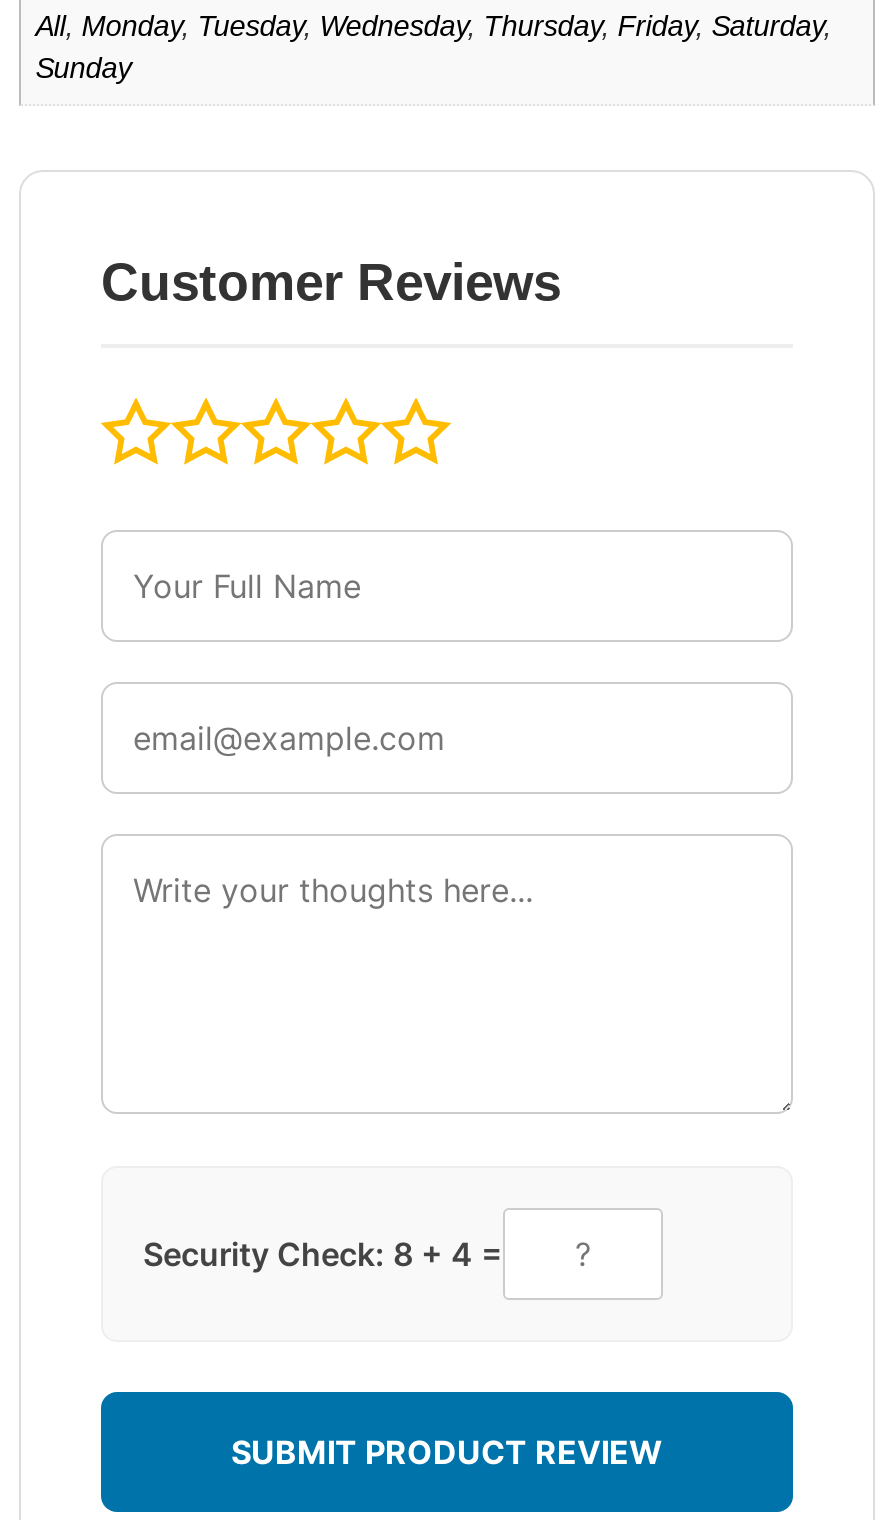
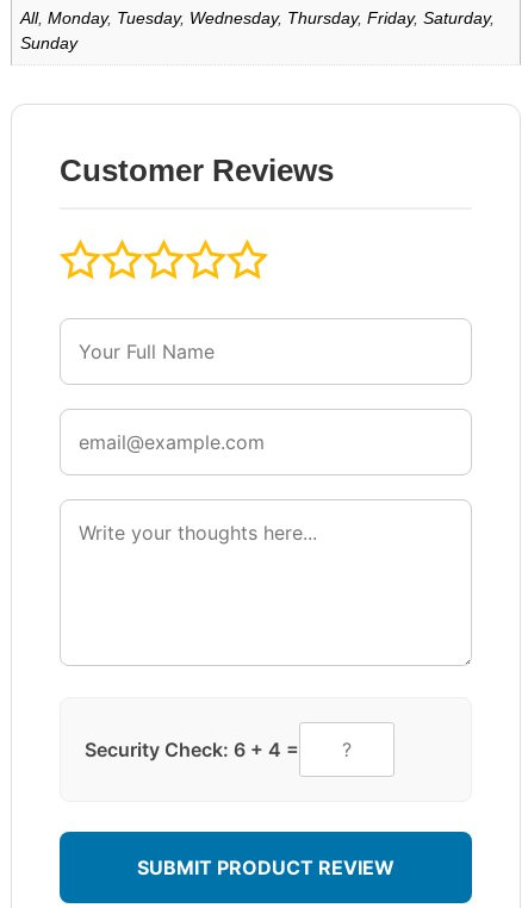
- Security Check: 8 + 4 =
+ Security Check: 6 + 4 =
